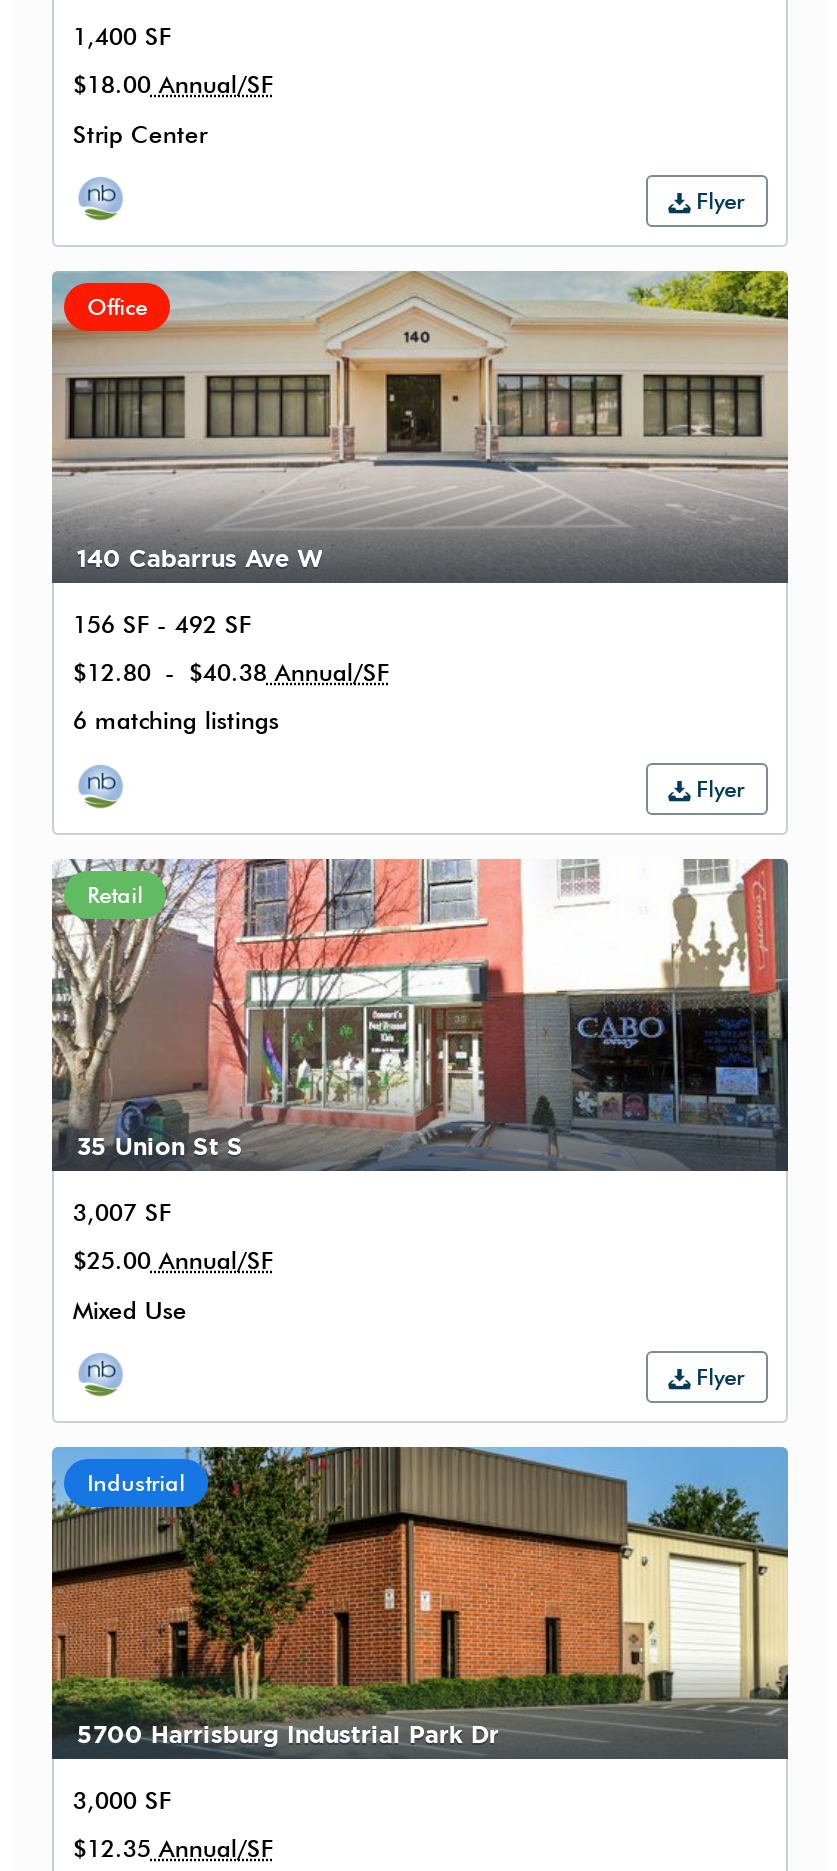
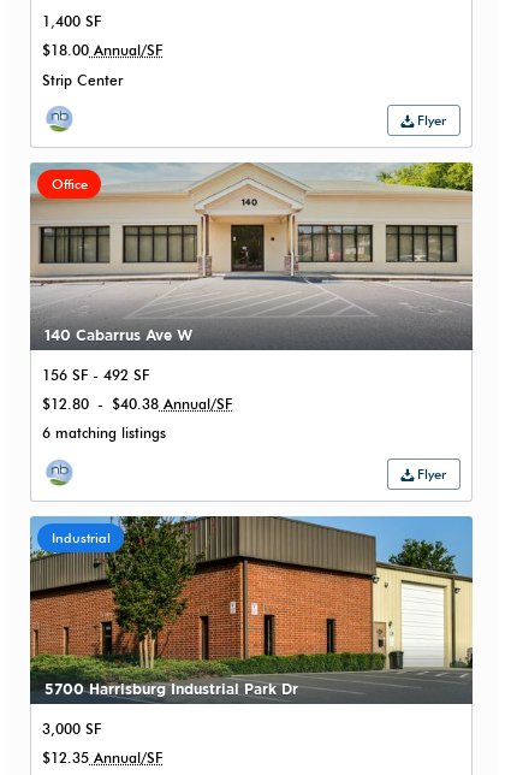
- [image]
- Retail

- 35 Union St S
- 3,007 SF
- $25.00 Annual/SF
- Mixed Use
- Flyer
